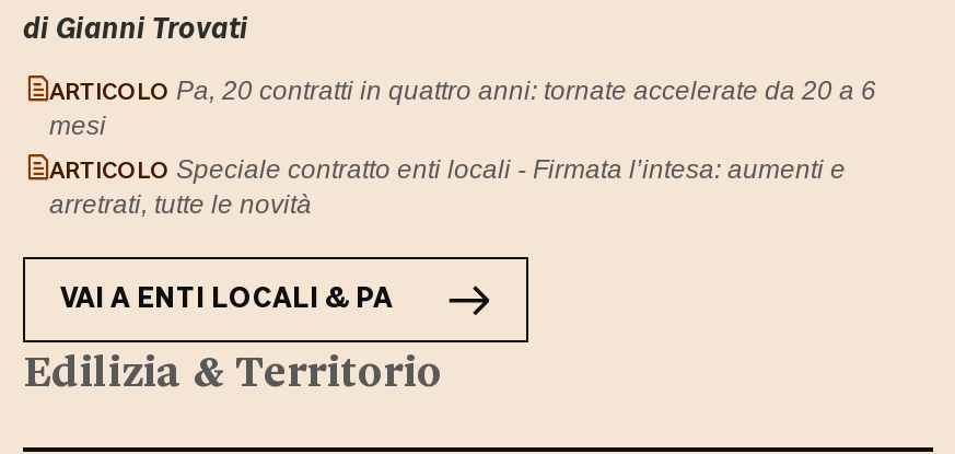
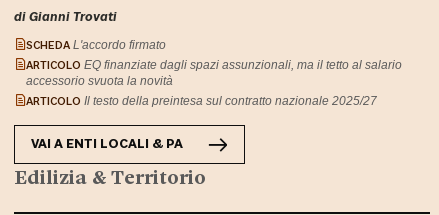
- ARTICOLO Pa, 20 contratti in quattro anni: tornate accelerate da 20 a 6
- mesi
- ARTICOLO Speciale contratto enti locali - Firmata l’intesa: aumenti e
- arretrati, tutte le novità
+ SCHEDA L'accordo firmato
+ ARTICOLO EQ finanziate dagli spazi assunzionali, ma il tetto al salario
+ accessorio svuota la novità
+ ARTICOLO Il testo della preintesa sul contratto nazionale 2025/27
